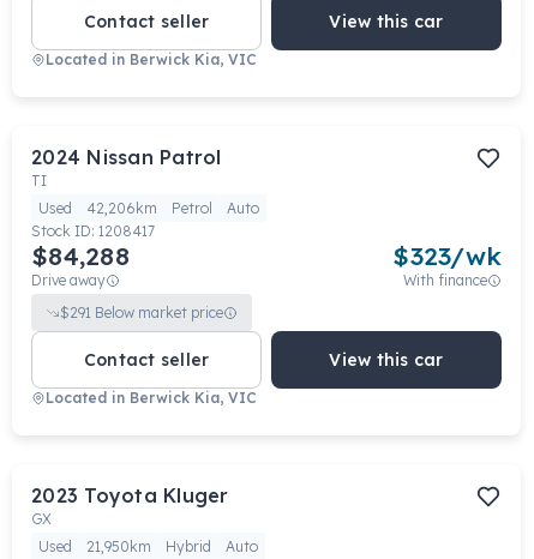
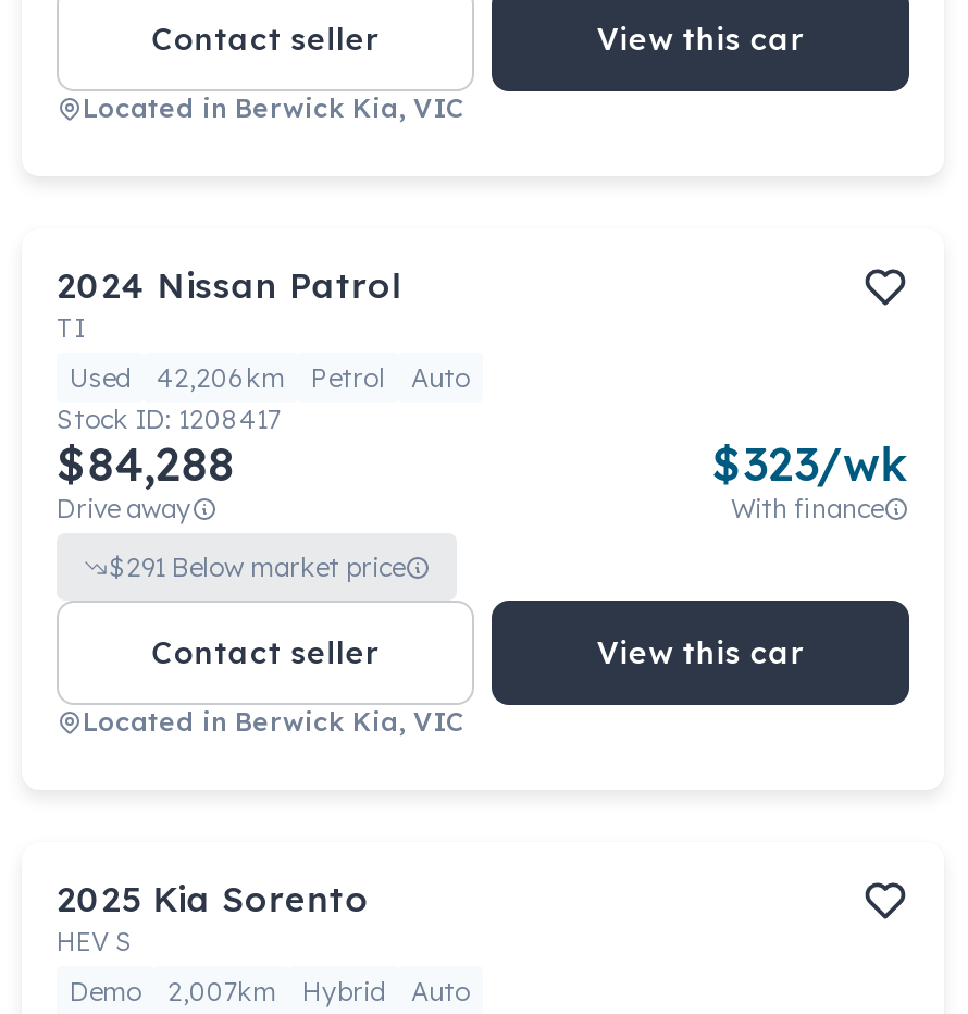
- 2023 Toyota Kluger
- GX
+ 2025 Kia Sorento
+ HEV S

- Used
- 21,950km
+ Demo
+ 2,007km
